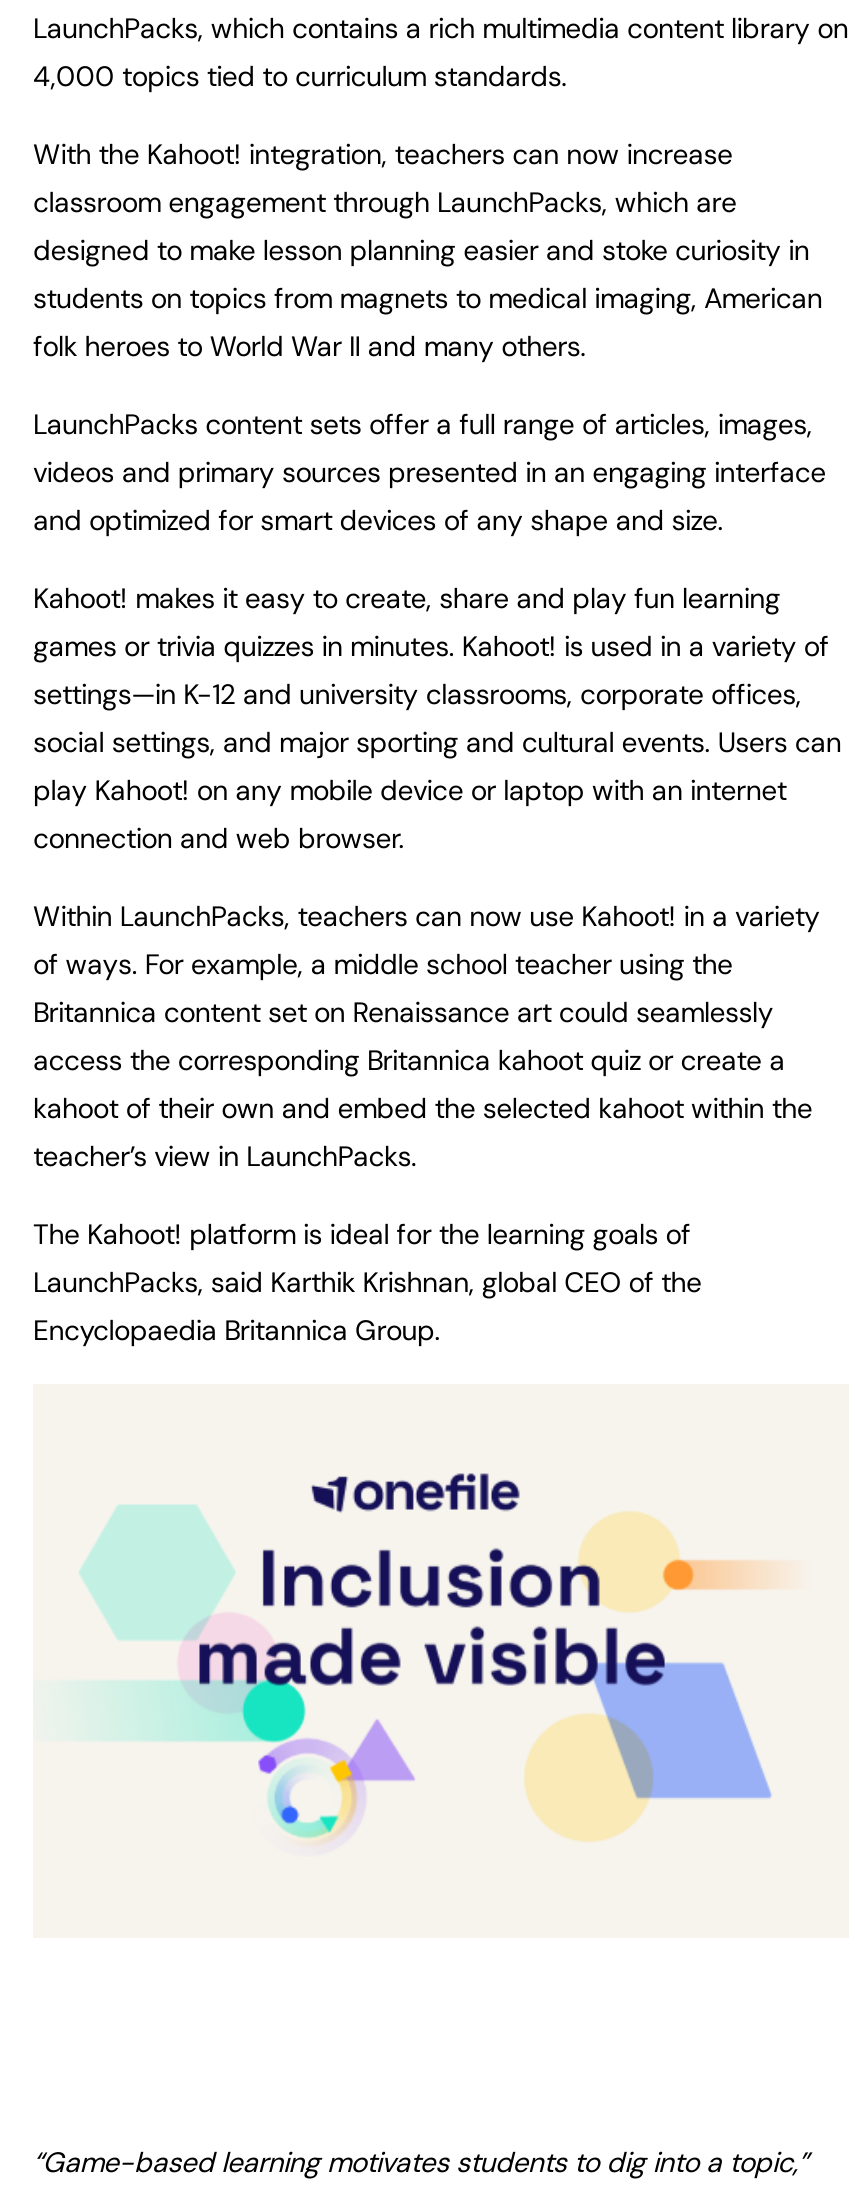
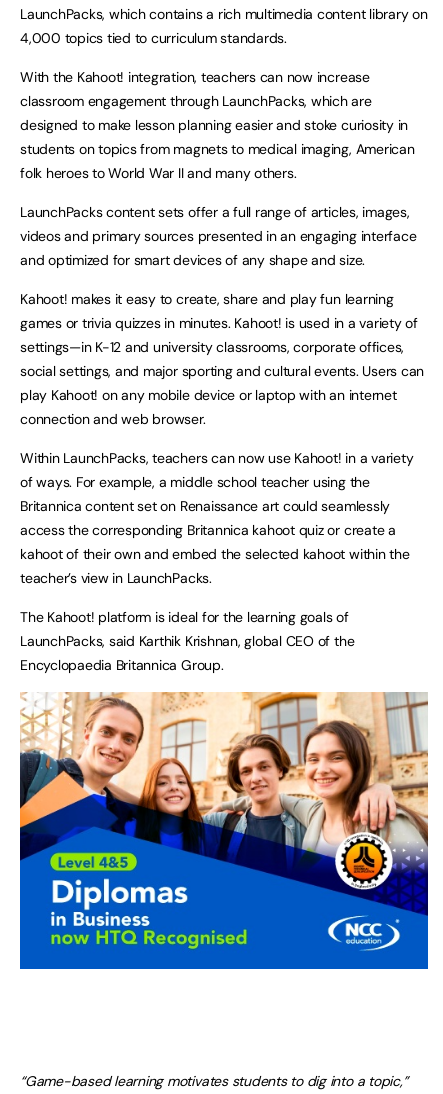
- [image]
+ [image]
